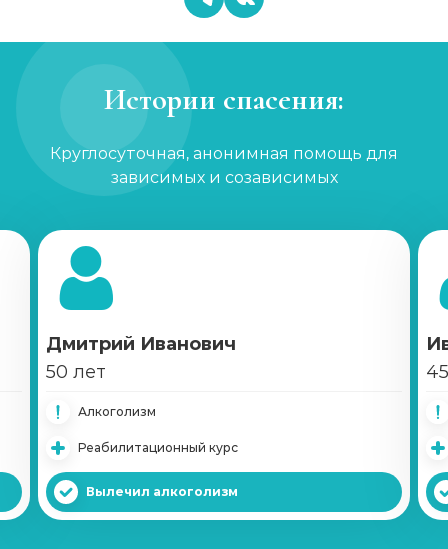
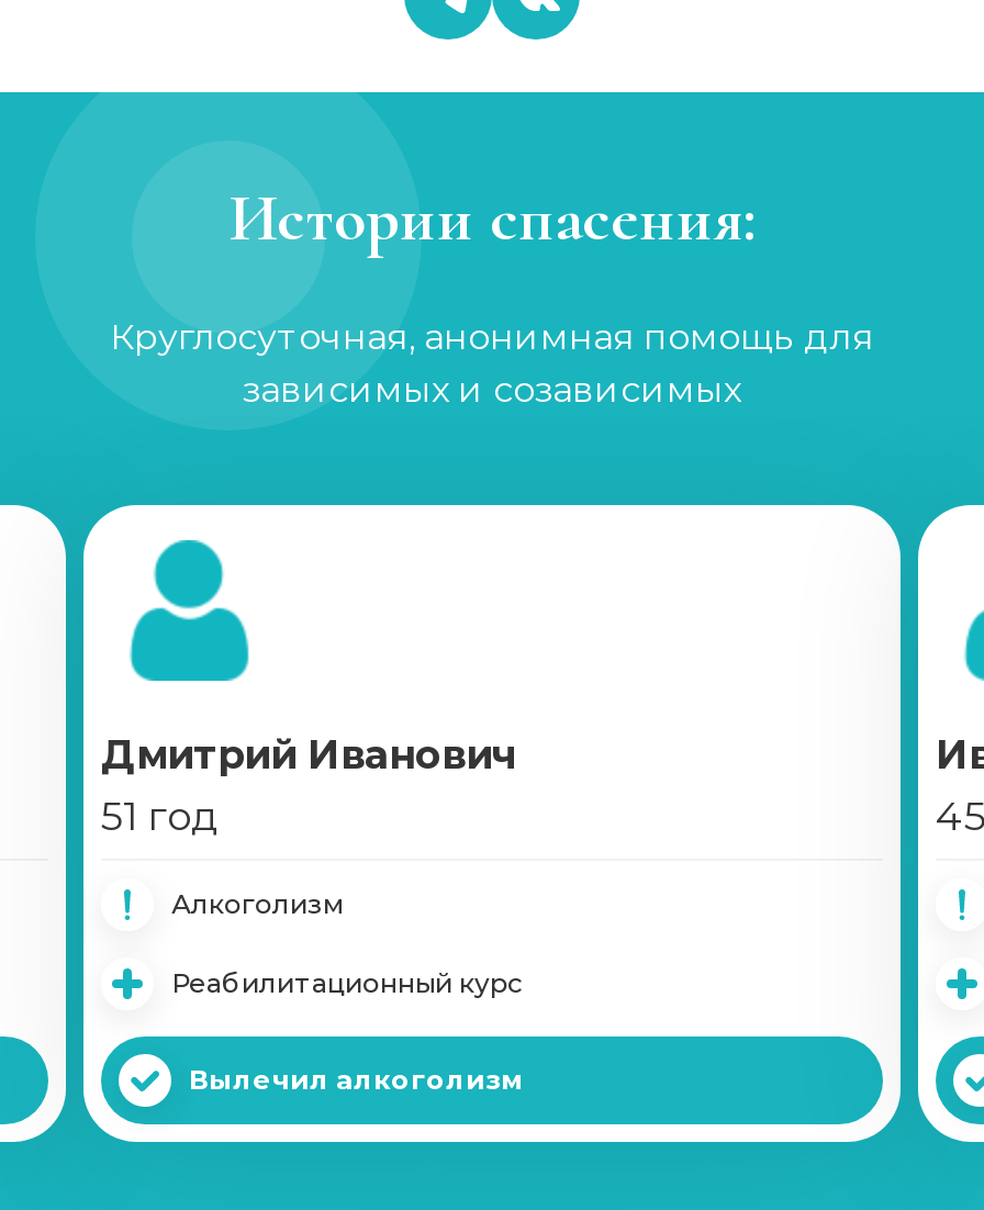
- 50 лет
+ 51 год
